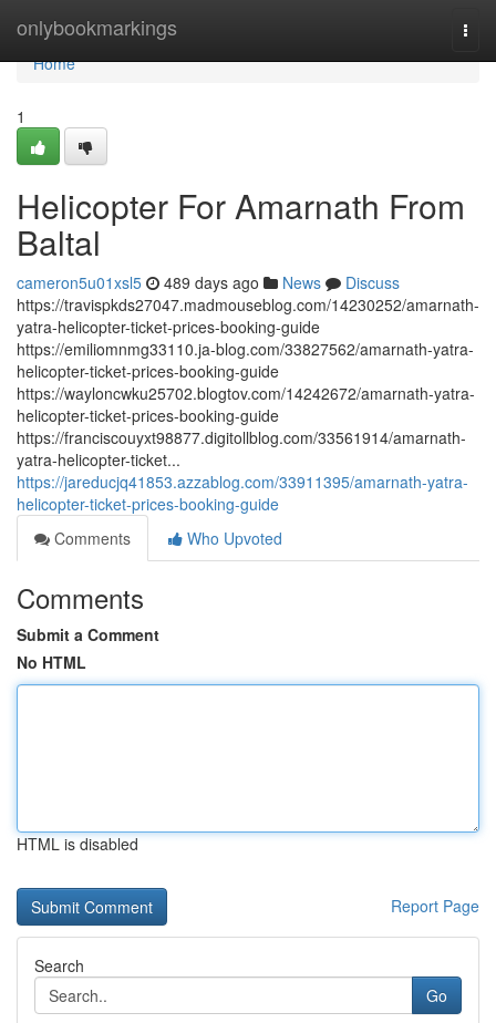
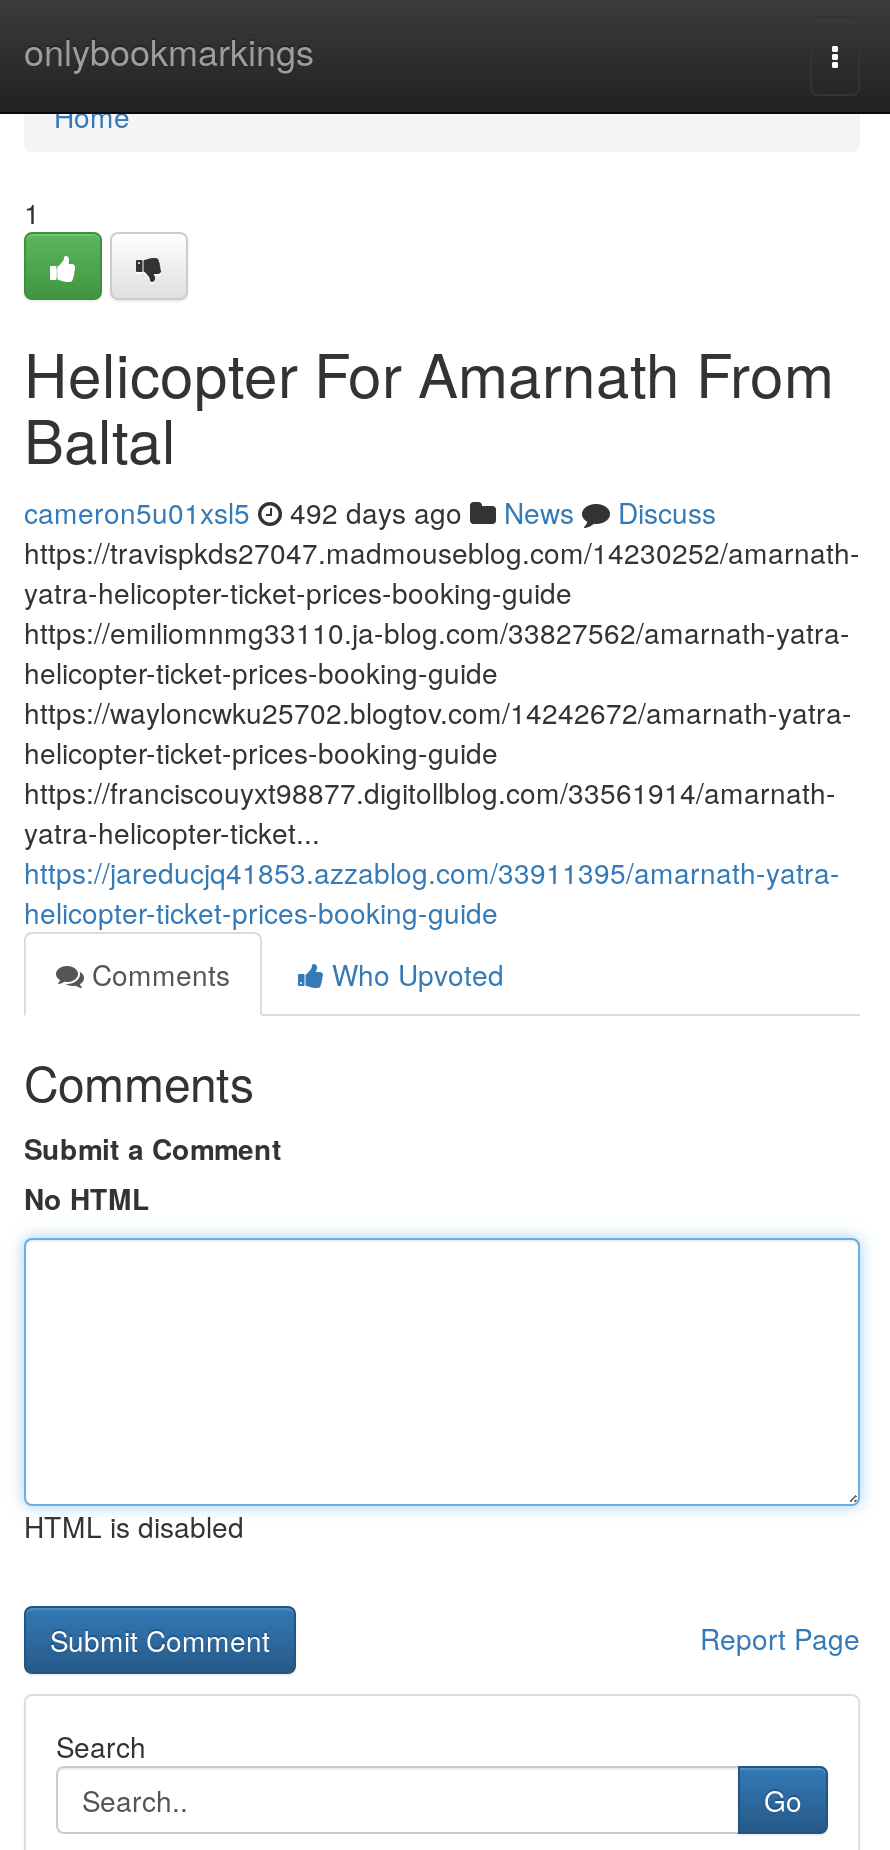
- cameron5u01xsl5 489 days ago News Discuss
+ cameron5u01xsl5 492 days ago News Discuss
